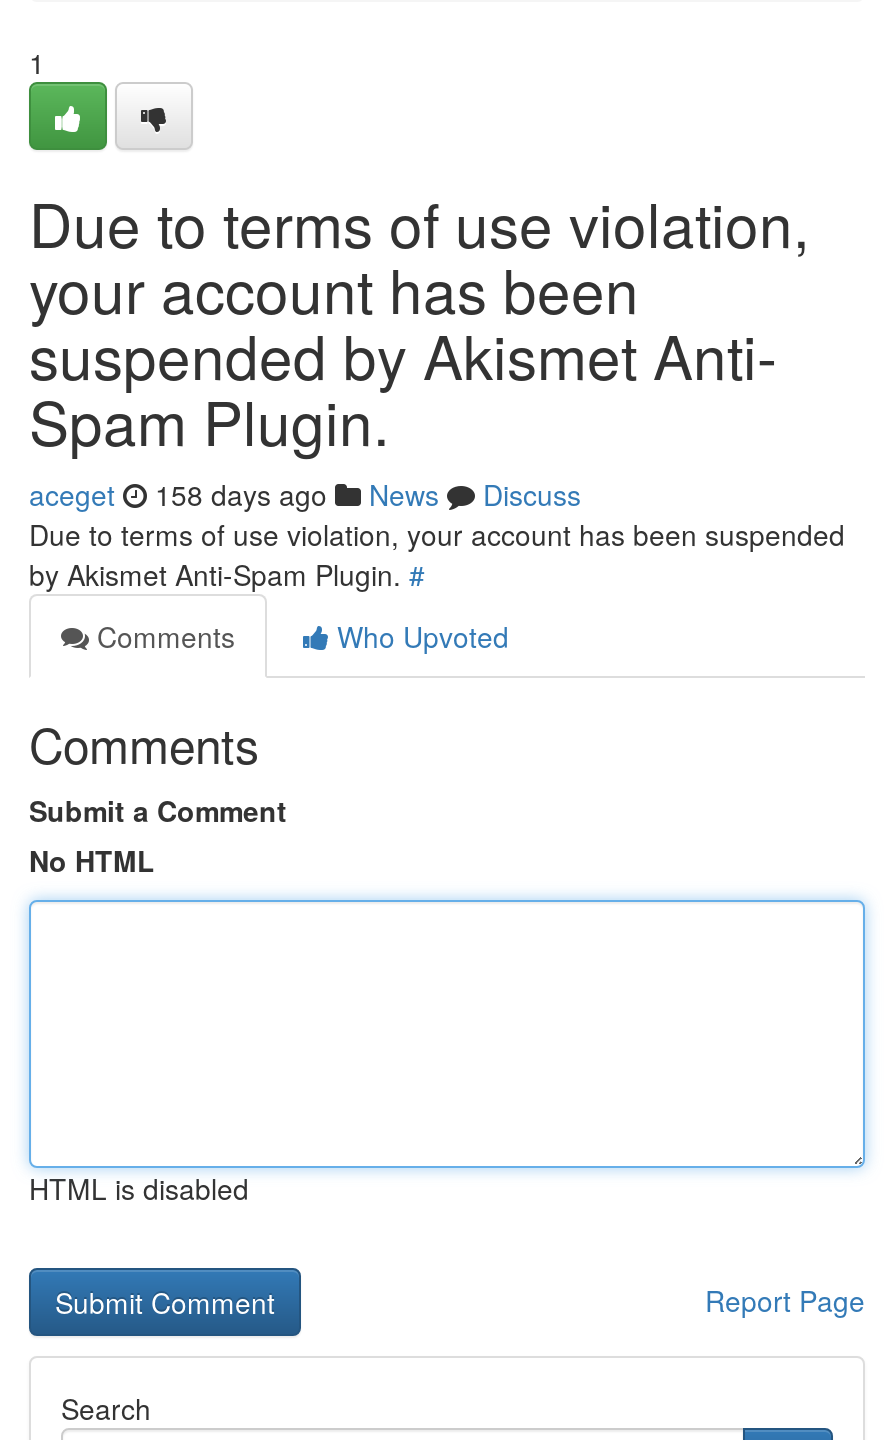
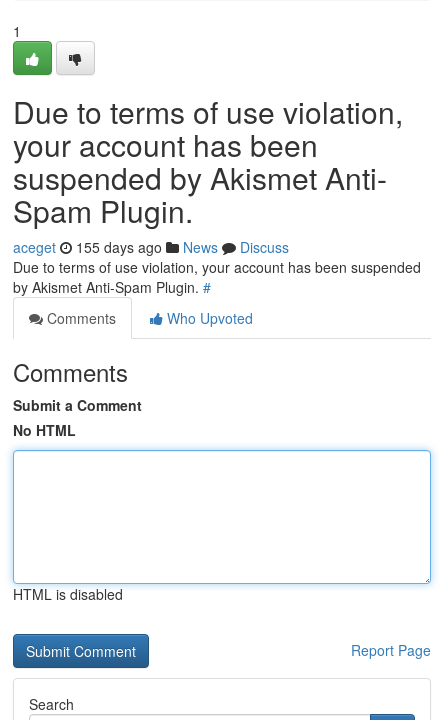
- aceget 158 days ago News Discuss
+ aceget 155 days ago News Discuss
